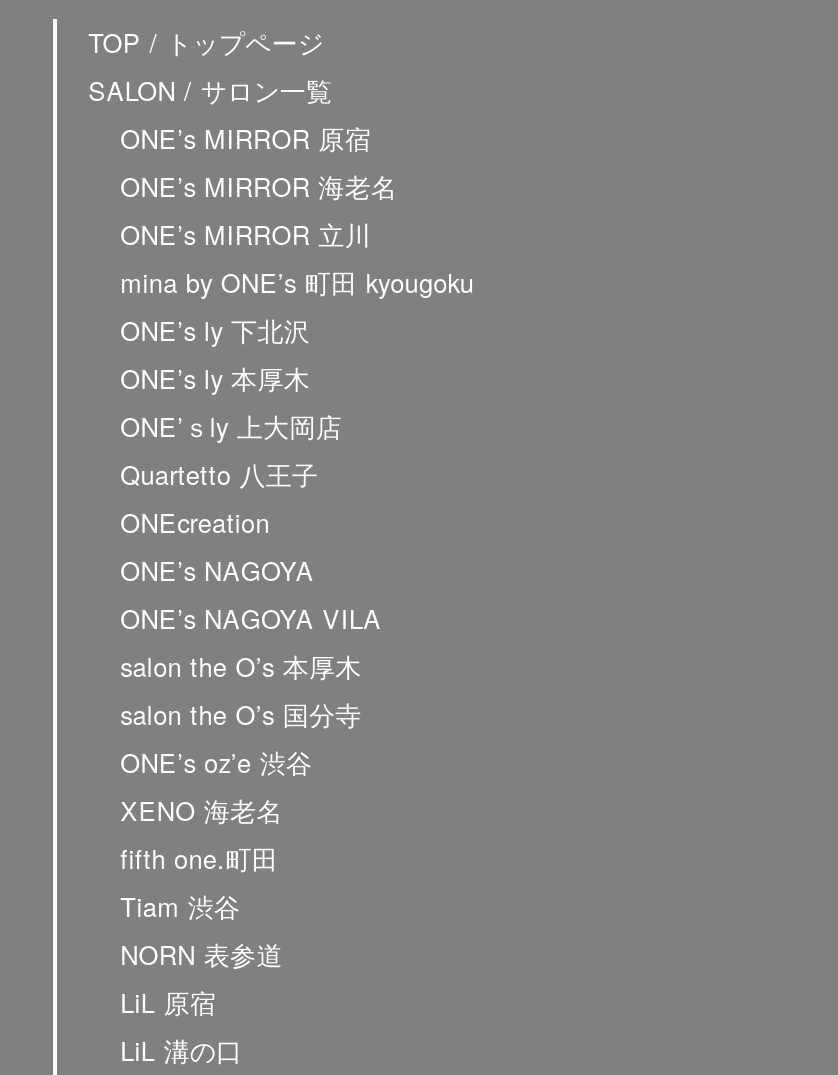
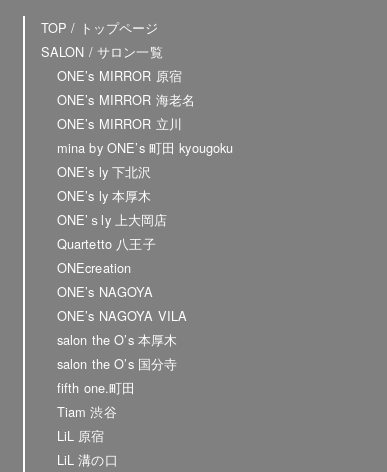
- ONE’s oz’e 渋谷
- XENO 海老名

- NORN 表参道
